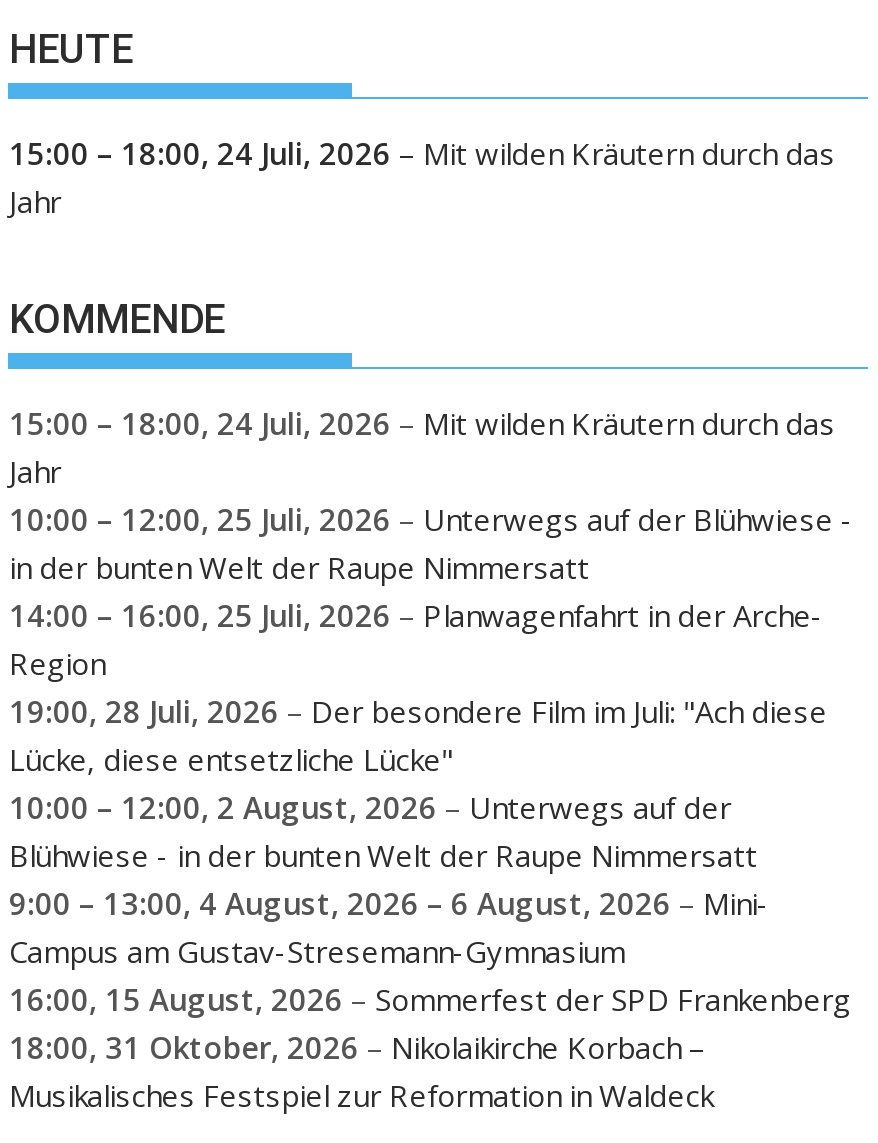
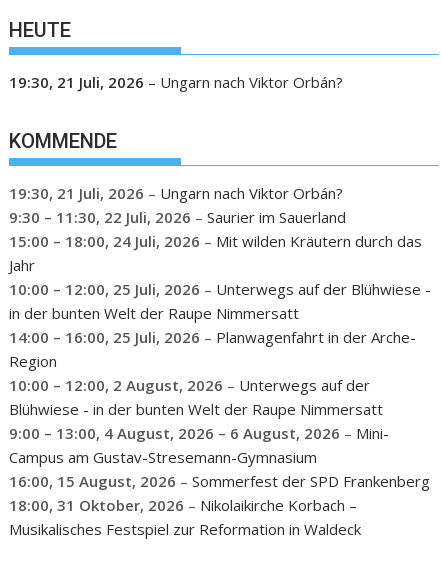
- 15:00 – 18:00, 24 Juli, 2026 – Mit wilden Kräutern durch das
- Jahr
+ 19:30, 21 Juli, 2026 – Ungarn nach Viktor Orbán?

+ 19:30, 21 Juli, 2026 – Ungarn nach Viktor Orbán?
+ 9:30 – 11:30, 22 Juli, 2026 – Saurier im Sauerland

moved down: 15:00 – 18:00, 24 Juli, 2026 – Mit wilden Kräutern durch das | Jahr | 10:00 – 12:00, 25 Juli, 2026 – Unterwegs auf der Blühwiese - | in der bunten Welt der Raupe Nimmersatt | 14:00 – 16:00, 25 Juli, 2026 – Planwagenfahrt in der Arche- | Region

- 19:00, 28 Juli, 2026 – Der besondere Film im Juli: "Ach diese
- Lücke, diese entsetzliche Lücke"
